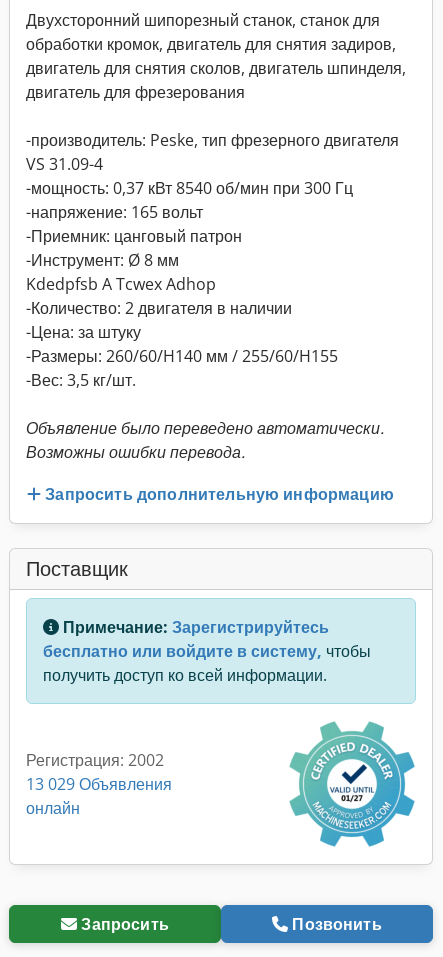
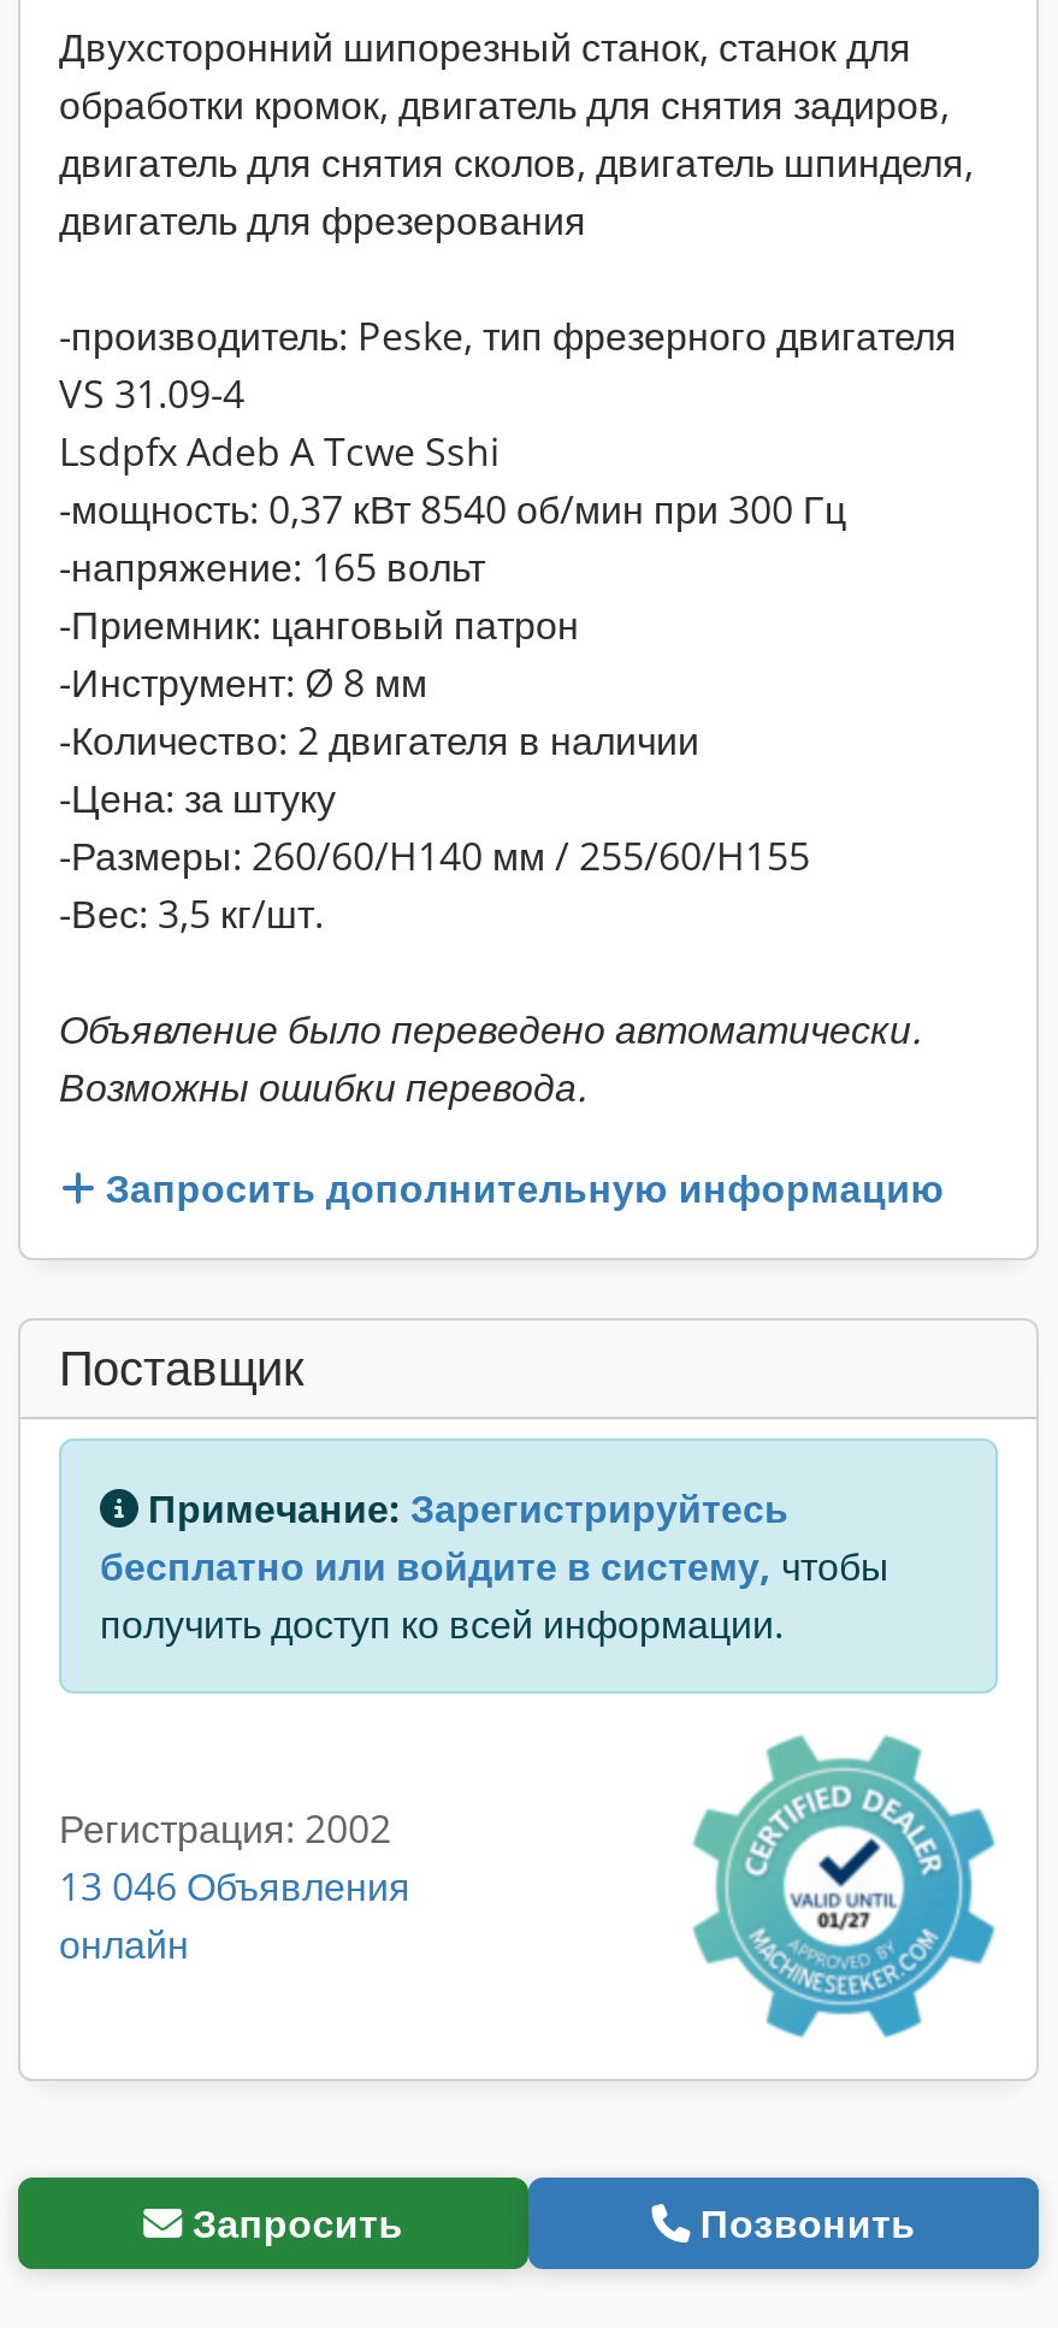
+ Lsdpfx Adeb A Tcwe Sshi

moved down: -мощность: 0,37 кВт 8540 об/мин при 300 Гц | -напряжение: 165 вольт | -Приемник: цанговый патрон | -Инструмент: Ø 8 мм

- Kdedpfsb A Tcwex Adhop

- 13 029 Объявления
+ 13 046 Объявления
